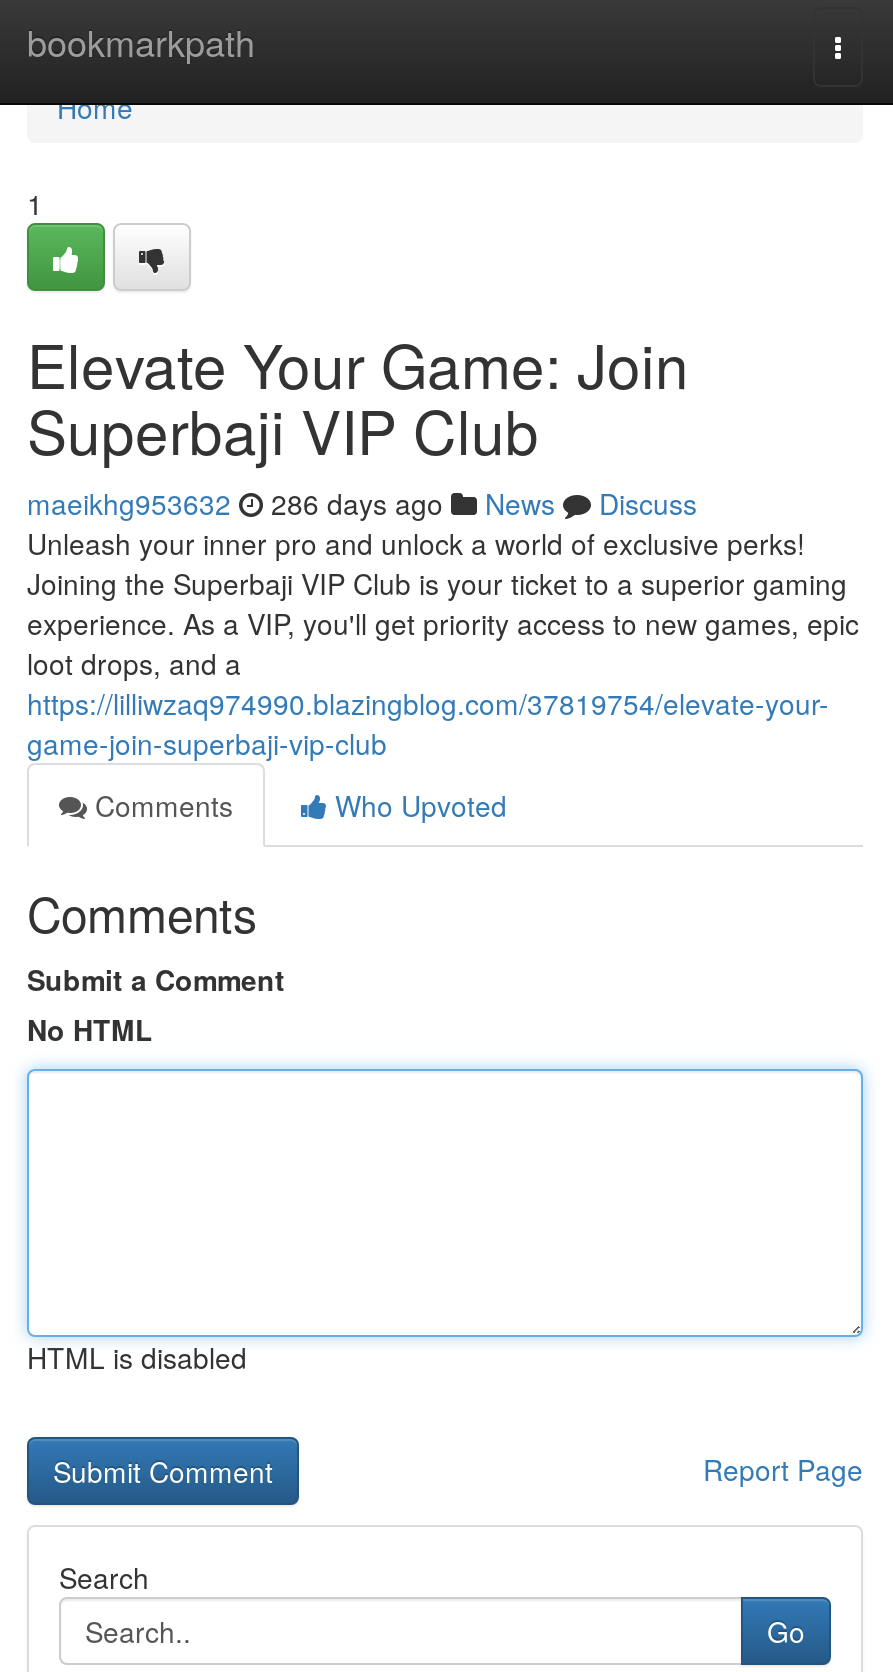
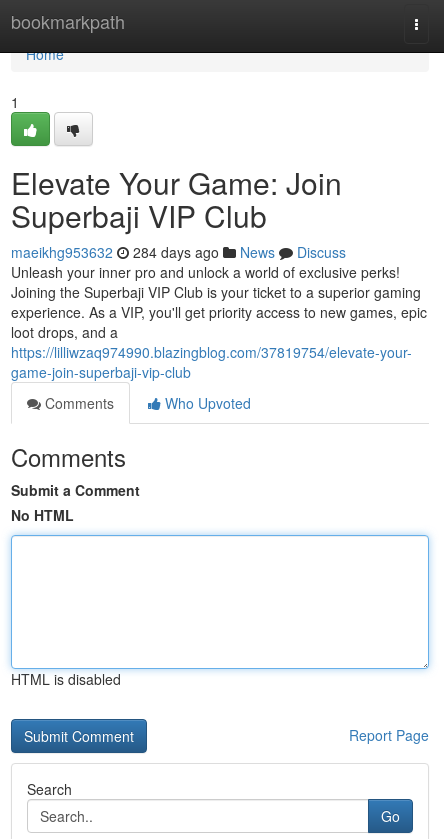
- maeikhg953632 286 days ago News Discuss
+ maeikhg953632 284 days ago News Discuss
